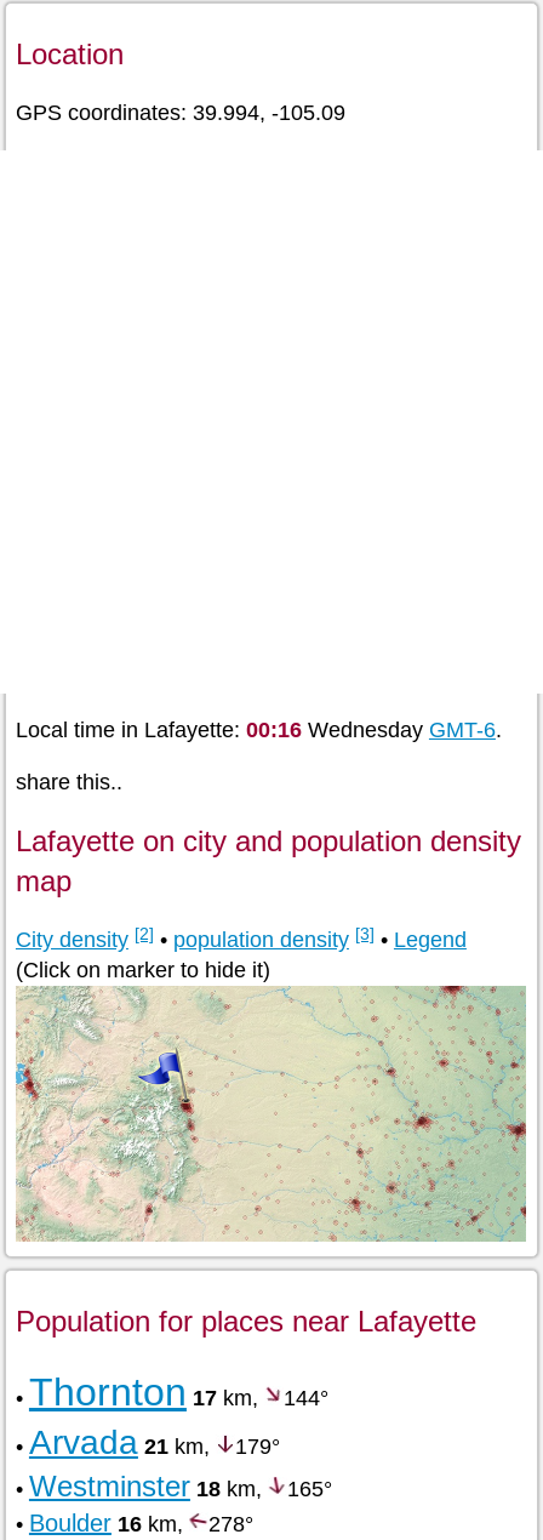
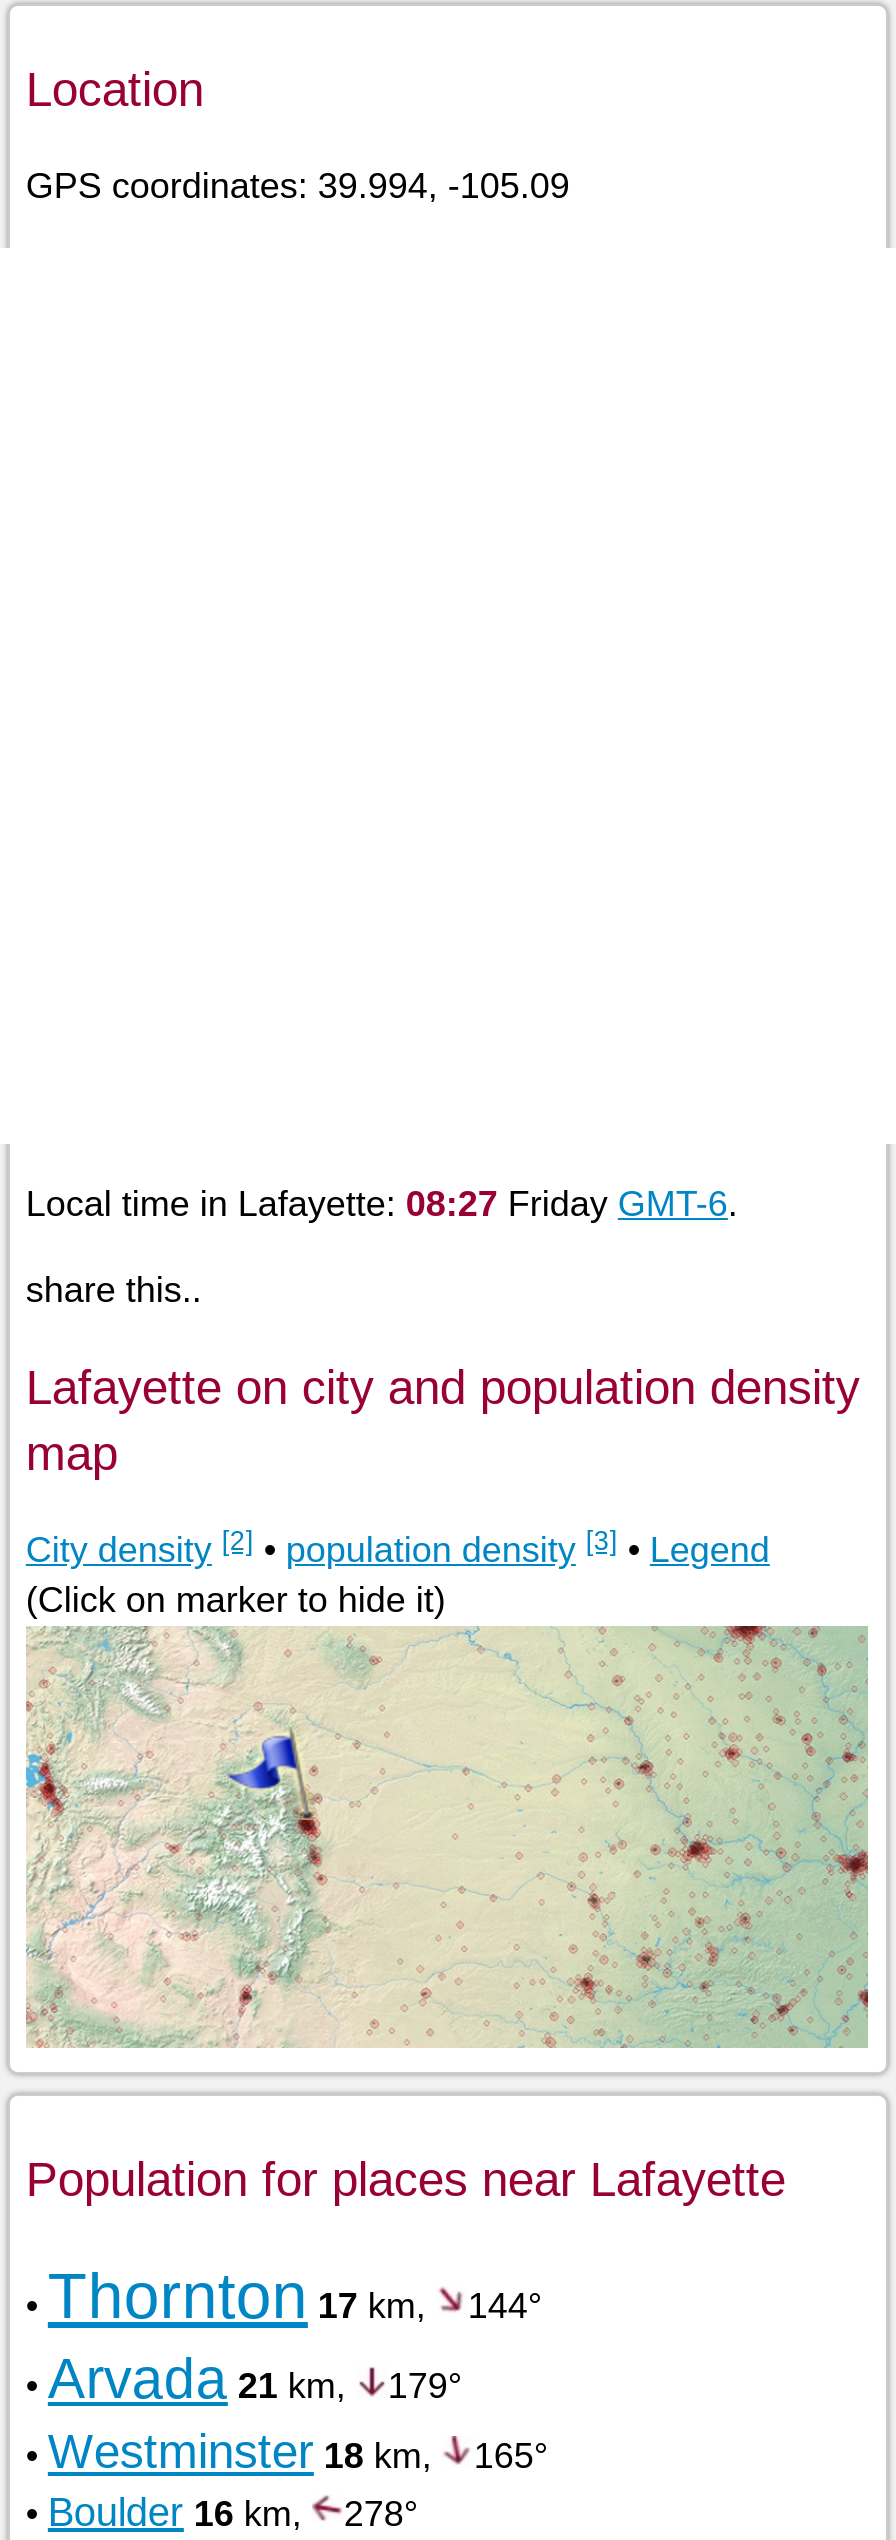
- Local time in Lafayette: 00:16 Wednesday GMT-6.
+ Local time in Lafayette: 08:27 Friday GMT-6.
